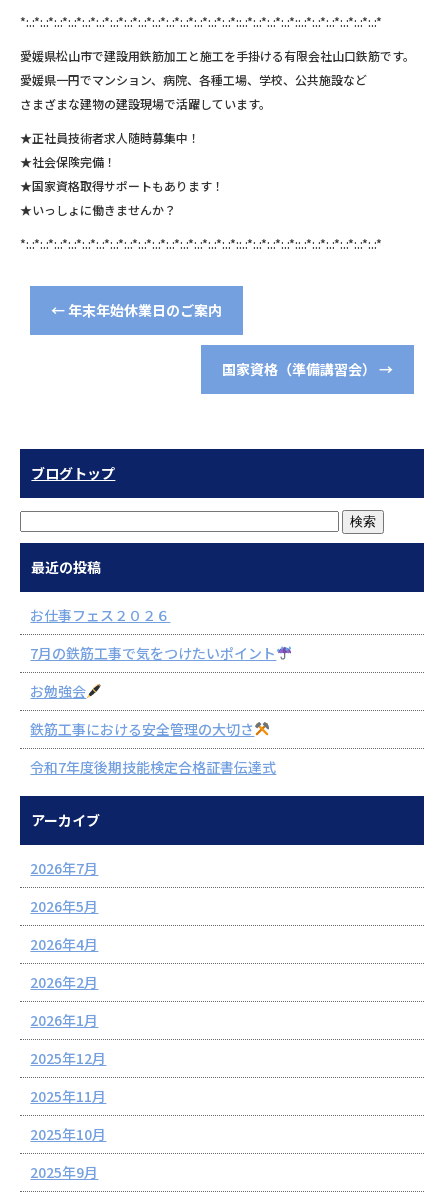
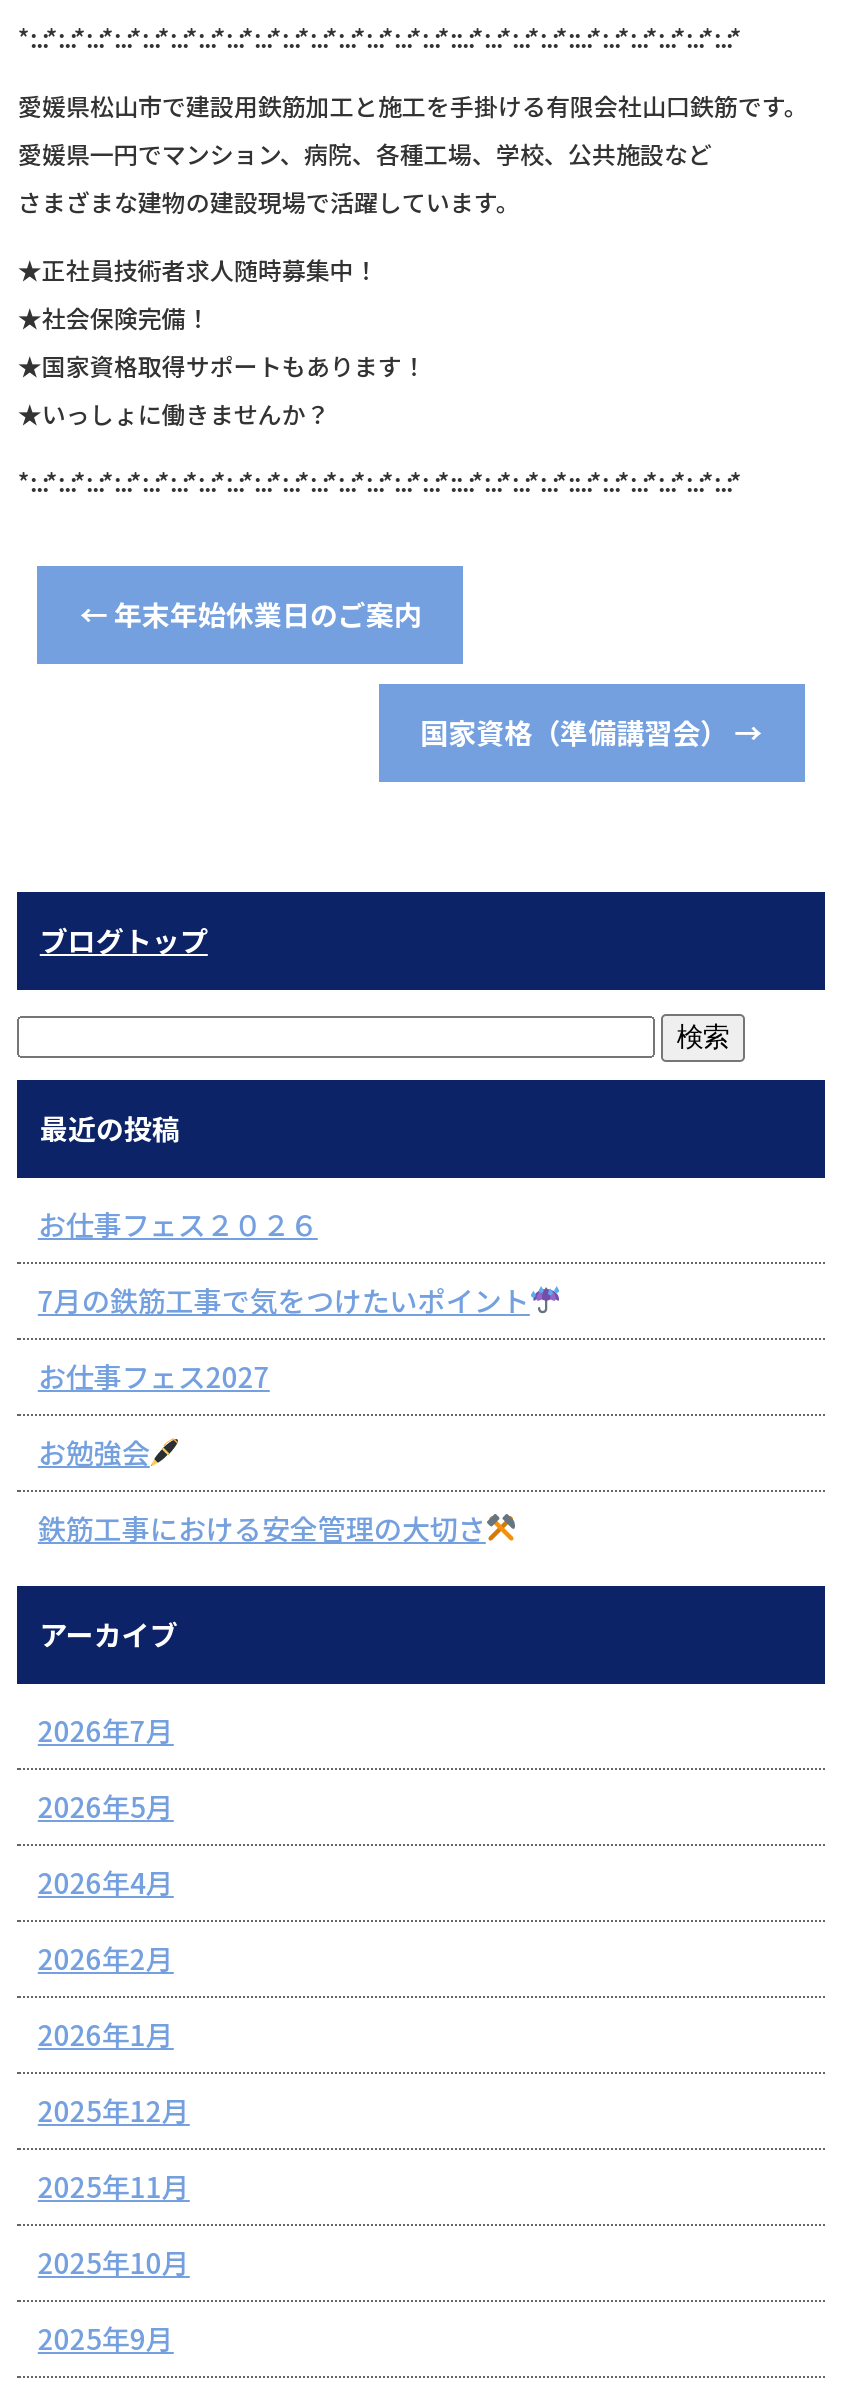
+ お仕事フェス2027

moved down: お勉強会 | 鉄筋工事における安全管理の大切さ

- 令和7年度後期技能検定合格証書伝達式
